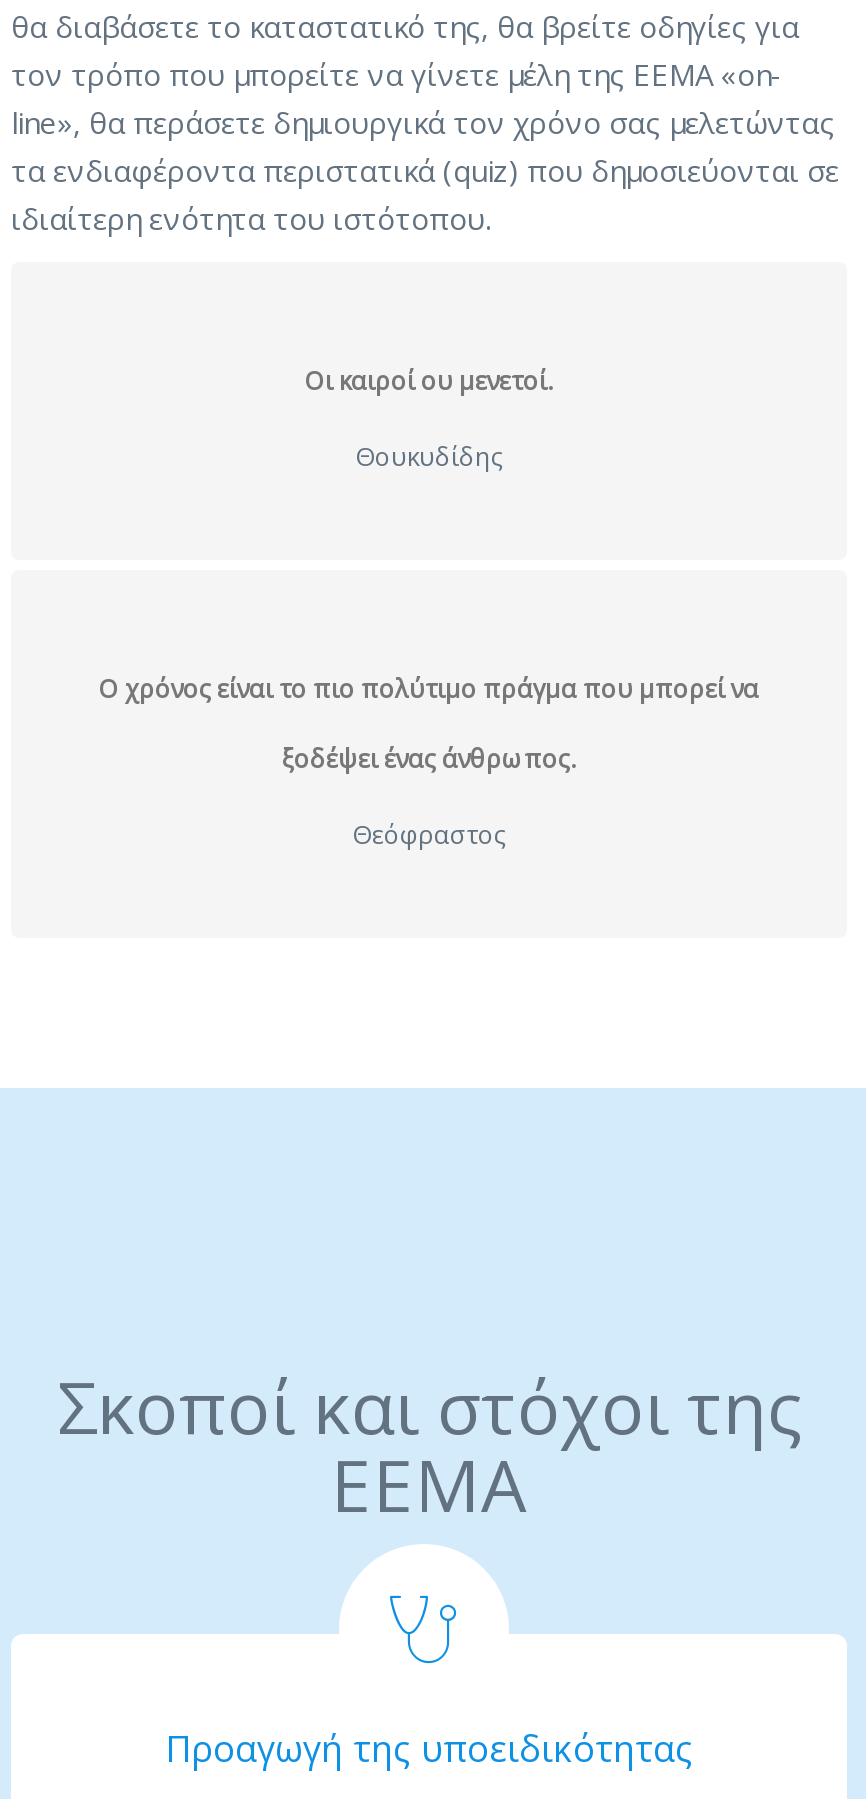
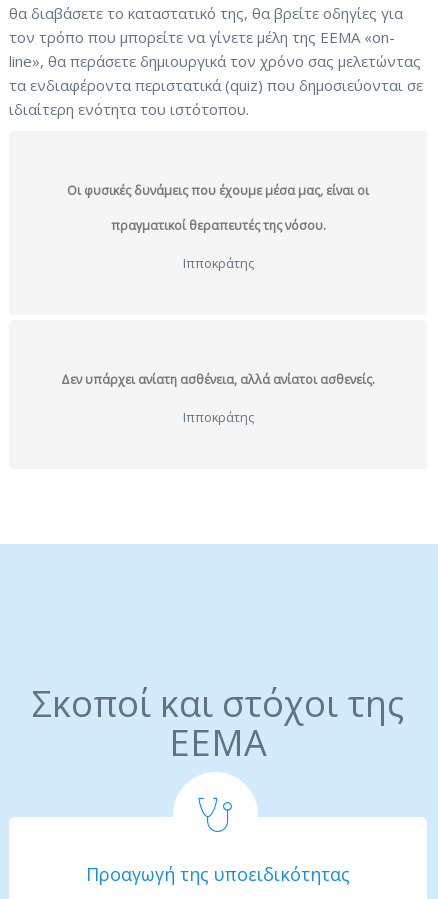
- Οι καιροί ου μενετοί.
+ Οι φυσικές δυνάμεις που έχουμε μέσα μας, είναι οι

- Θουκυδίδης
+ πραγματικοί θεραπευτές της νόσου.

- Ο χρόνος είναι το πιο πολύτιμο πράγμα που μπορεί να
+ Ιπποκράτης

- ξοδέψει ένας άνθρωπος.
+ Δεν υπάρχει ανίατη ασθένεια, αλλά ανίατοι ασθενείς.

- Θεόφραστος
+ Ιπποκράτης
